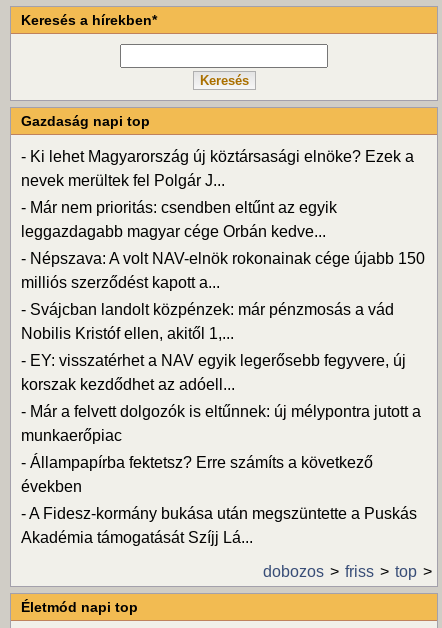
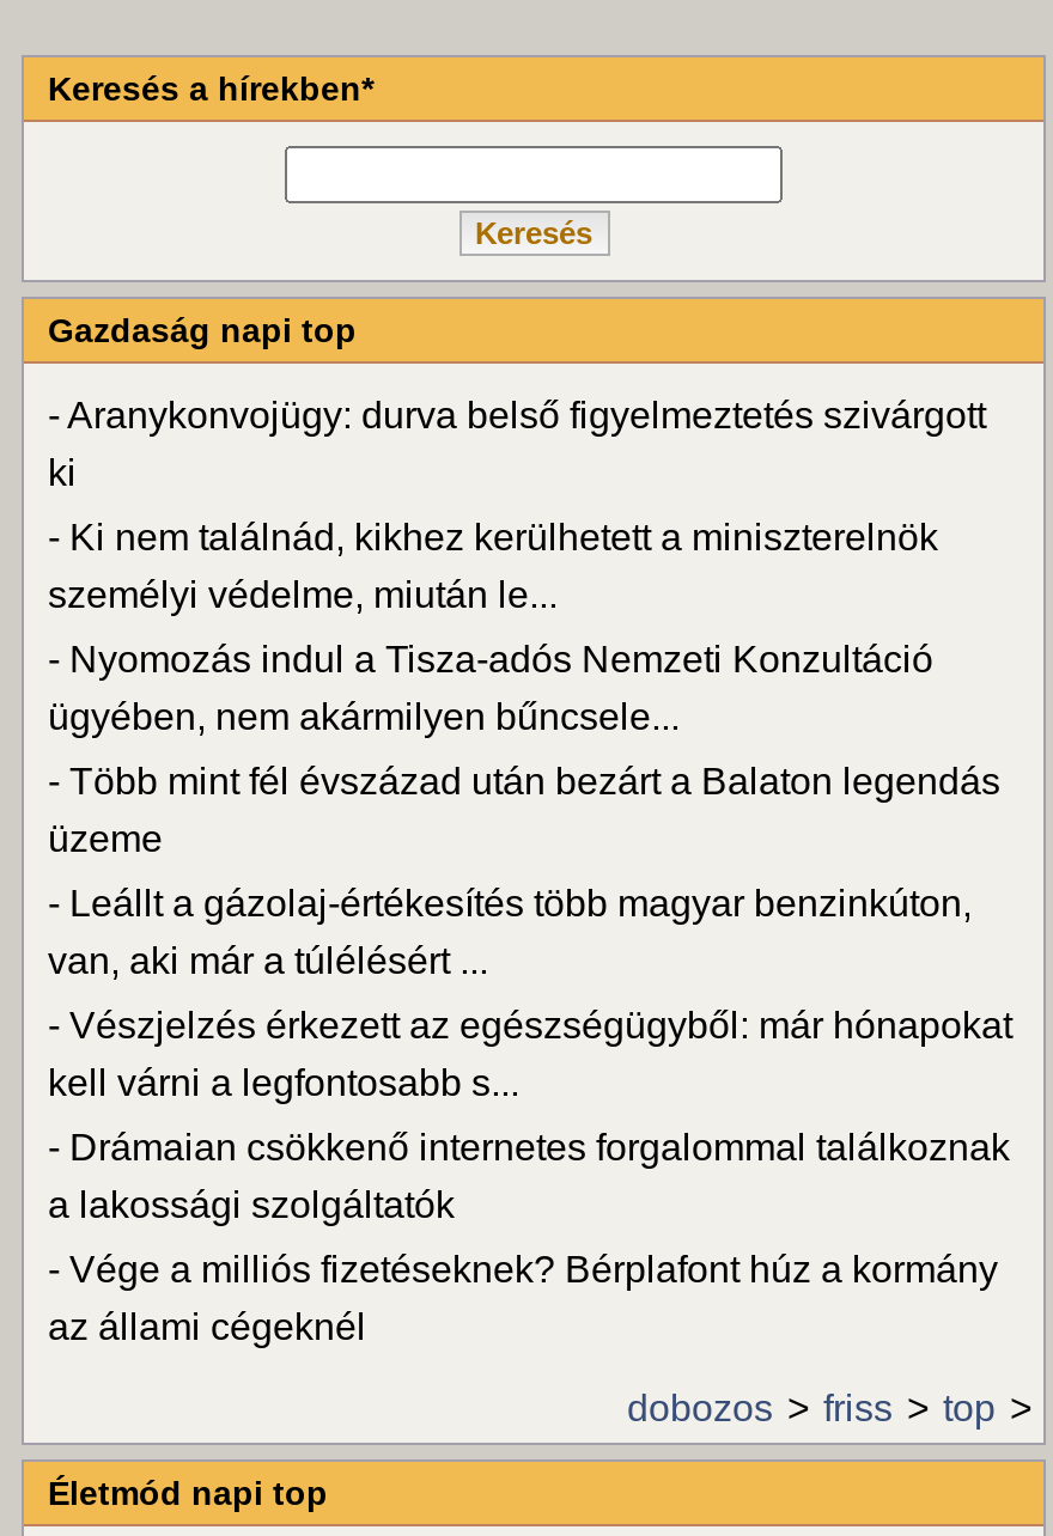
- - Ki lehet Magyarország új köztársasági elnöke? Ezek a
- nevek merültek fel Polgár J...
+ - Aranykonvojügy: durva belső figyelmeztetés szivárgott
+ ki

- - Már nem prioritás: csendben eltűnt az egyik
- leggazdagabb magyar cége Orbán kedve...
+ - Ki nem találnád, kikhez kerülhetett a miniszterelnök
+ személyi védelme, miután le...

- - Népszava: A volt NAV-elnök rokonainak cége újabb 150
- milliós szerződést kapott a...
+ - Nyomozás indul a Tisza-adós Nemzeti Konzultáció
+ ügyében, nem akármilyen bűncsele...

- - Svájcban landolt közpénzek: már pénzmosás a vád
- Nobilis Kristóf ellen, akitől 1,...
+ - Több mint fél évszázad után bezárt a Balaton legendás
+ üzeme

- - EY: visszatérhet a NAV egyik legerősebb fegyvere, új
- korszak kezdődhet az adóell...
+ - Leállt a gázolaj-értékesítés több magyar benzinkúton,
+ van, aki már a túlélésért ...

- - Már a felvett dolgozók is eltűnnek: új mélypontra jutott a
- munkaerőpiac
+ - Vészjelzés érkezett az egészségügyből: már hónapokat
+ kell várni a legfontosabb s...

- - Állampapírba fektetsz? Erre számíts a következő
- években
+ - Drámaian csökkenő internetes forgalommal találkoznak
+ a lakossági szolgáltatók

- - A Fidesz-kormány bukása után megszüntette a Puskás
- Akadémia támogatását Szíjj Lá...
+ - Vége a milliós fizetéseknek? Bérplafont húz a kormány
+ az állami cégeknél
